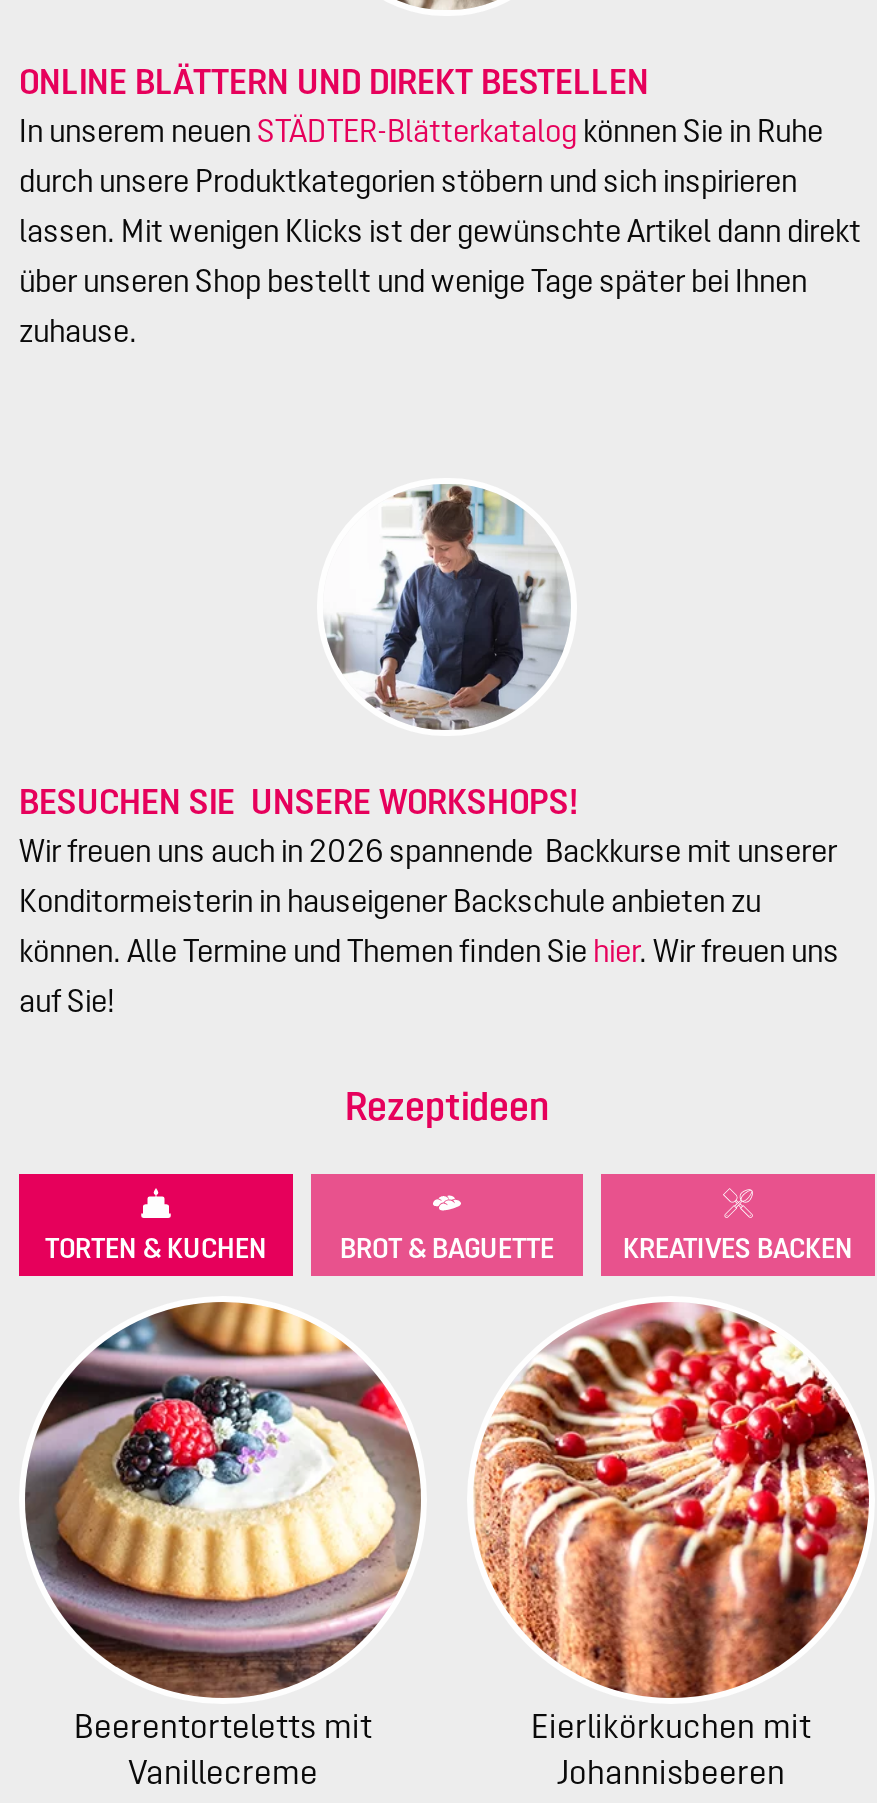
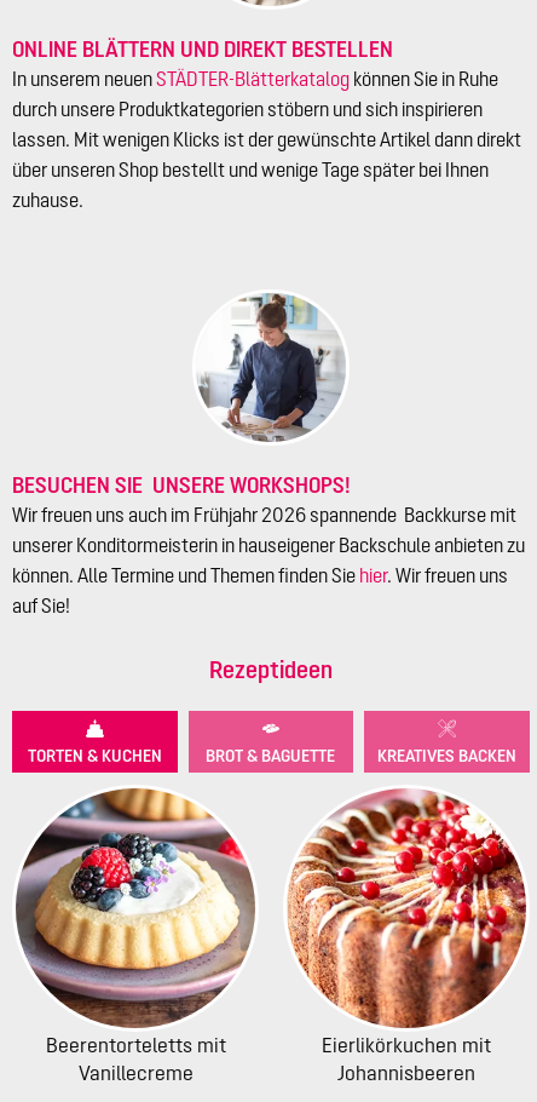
- Wir freuen uns auch in 2026 spannende Backkurse mit unserer
- Konditormeisterin in hauseigener Backschule anbieten zu
+ Wir freuen uns auch im Frühjahr 2026 spannende Backkurse mit
+ unserer Konditormeisterin in hauseigener Backschule anbieten zu
